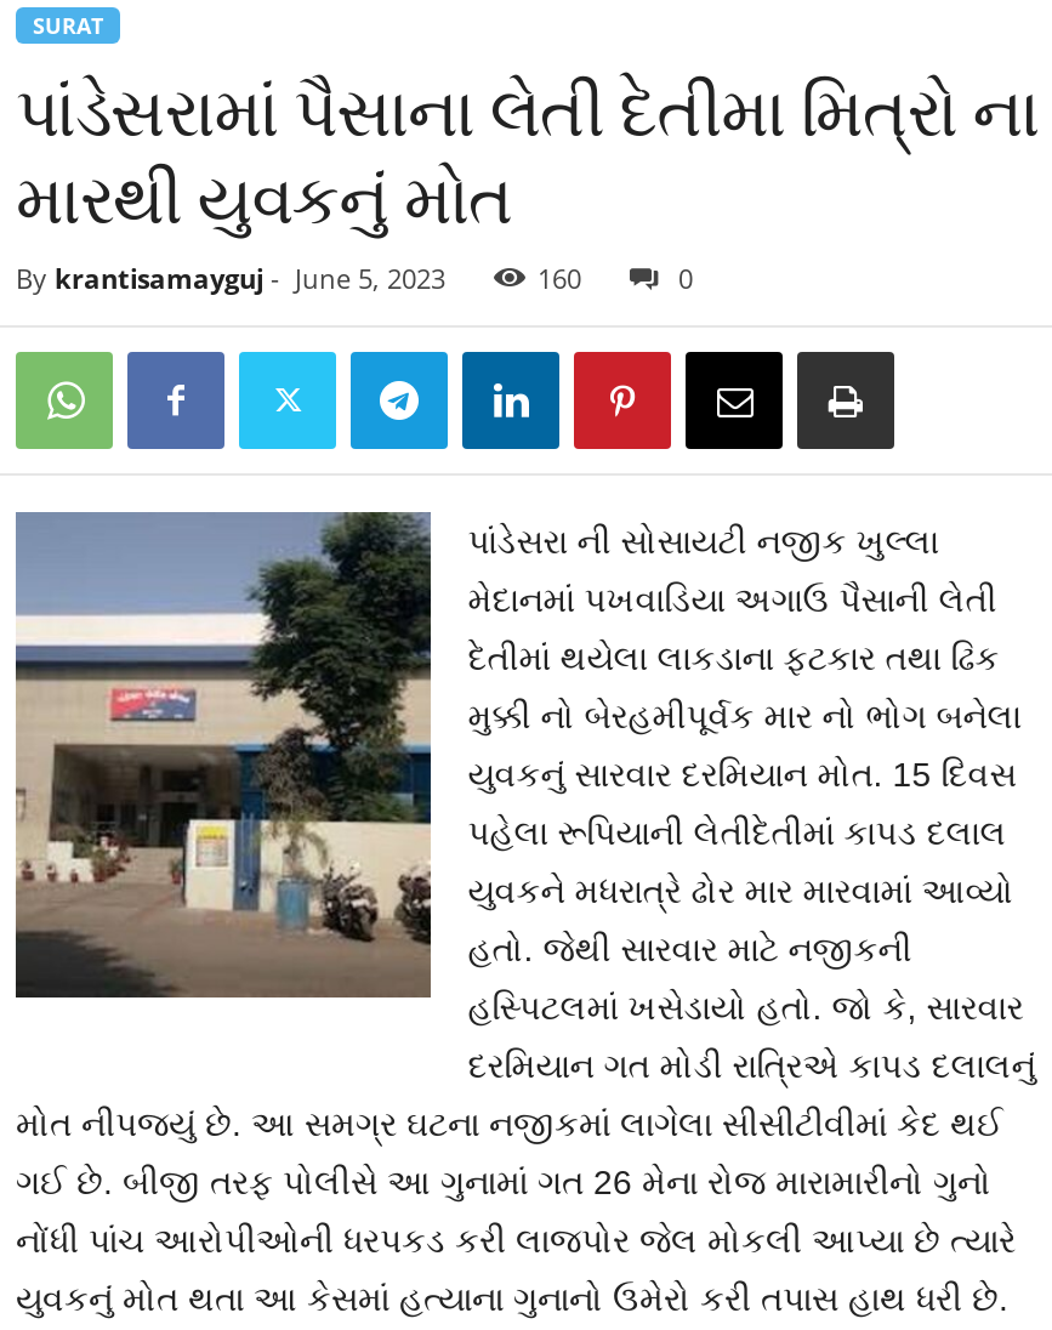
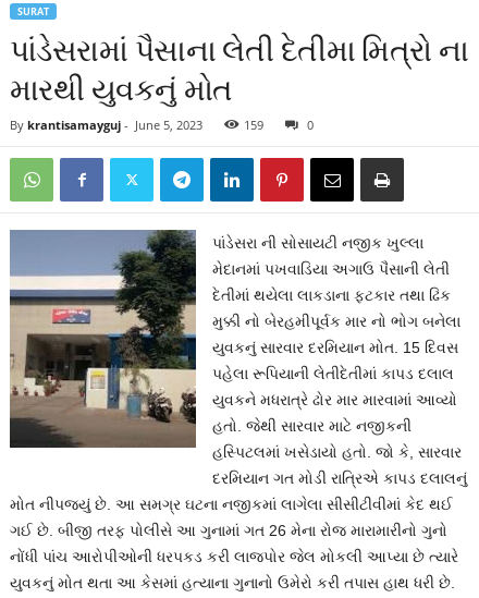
- 160
+ 159
